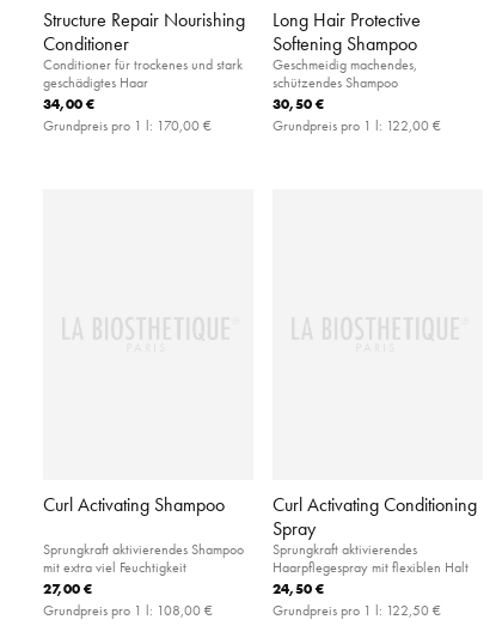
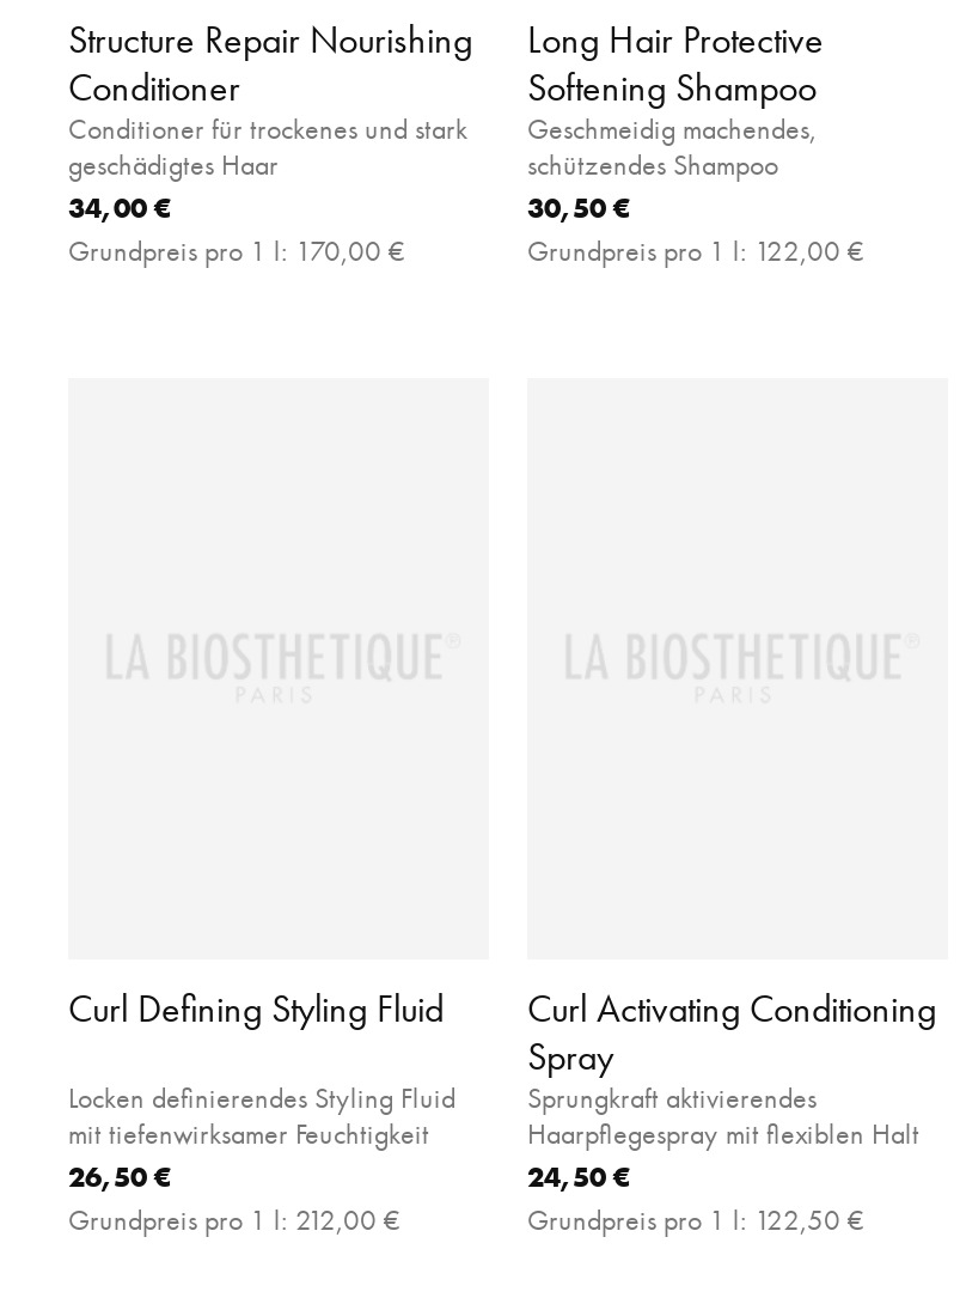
- Curl Activating Shampoo
+ Curl Defining Styling Fluid

- Sprungkraft aktivierendes Shampoo
- mit extra viel Feuchtigkeit
- 27,00 €
- Grundpreis pro 1 l: 108,00 €
+ Locken definierendes Styling Fluid
+ mit tiefenwirksamer Feuchtigkeit
+ 26,50 €
+ Grundpreis pro 1 l: 212,00 €
